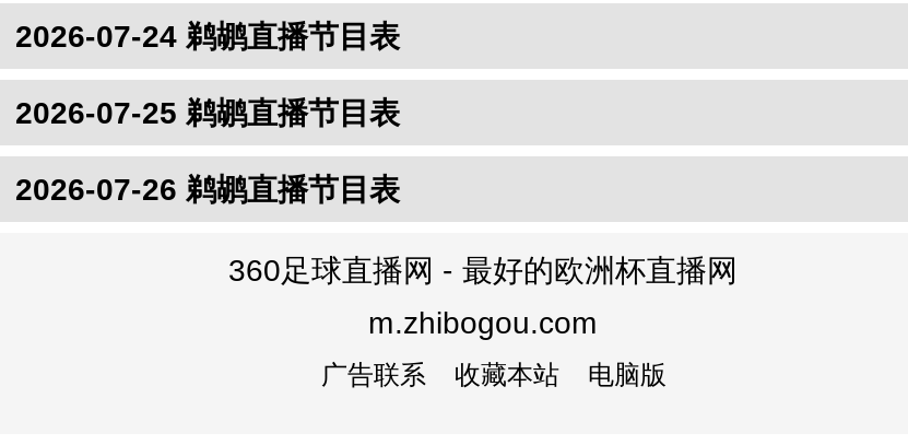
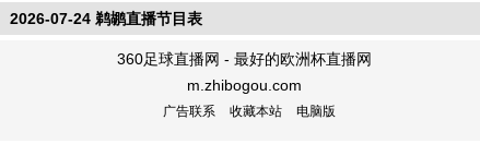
- 2026-07-25 鹈鹕直播节目表
- 2026-07-26 鹈鹕直播节目表
